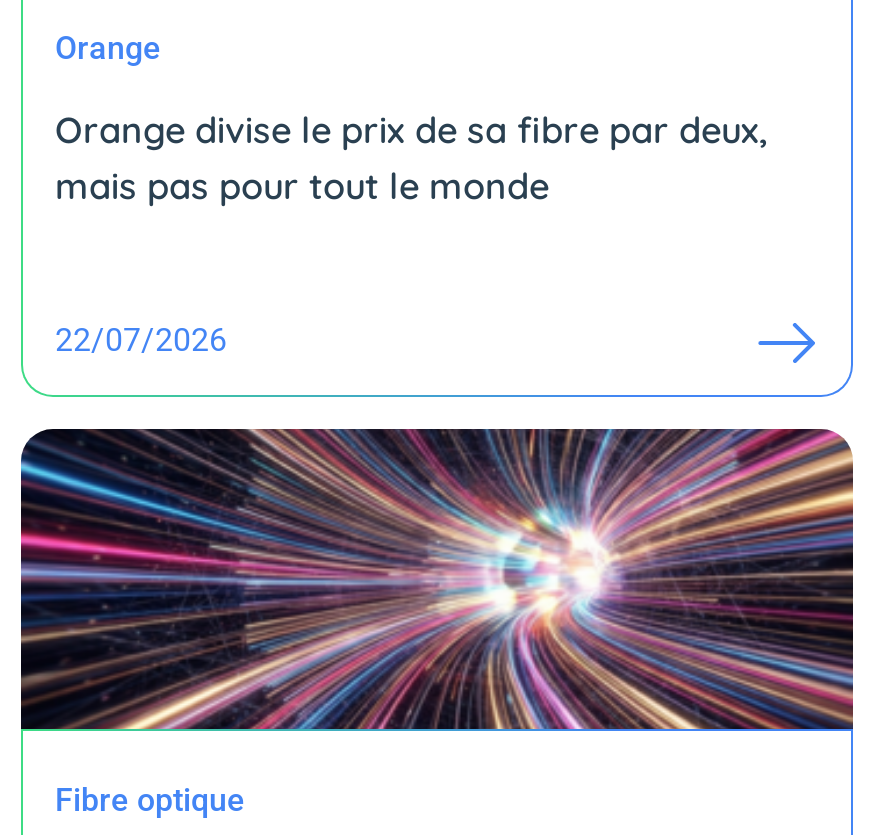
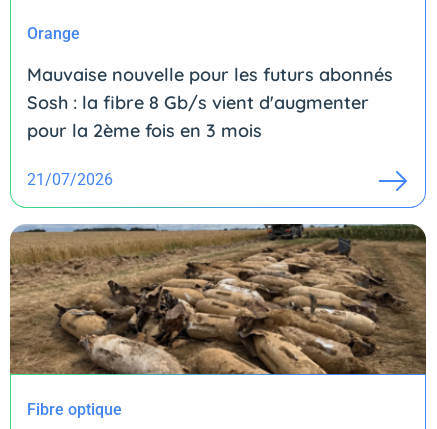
- Orange divise le prix de sa fibre par deux,
- mais pas pour tout le monde
+ Mauvaise nouvelle pour les futurs abonnés
+ Sosh : la fibre 8 Gb/s vient d'augmenter
+ pour la 2ème fois en 3 mois

- 22/07/2026
+ 21/07/2026

- [image]
+ [image]
